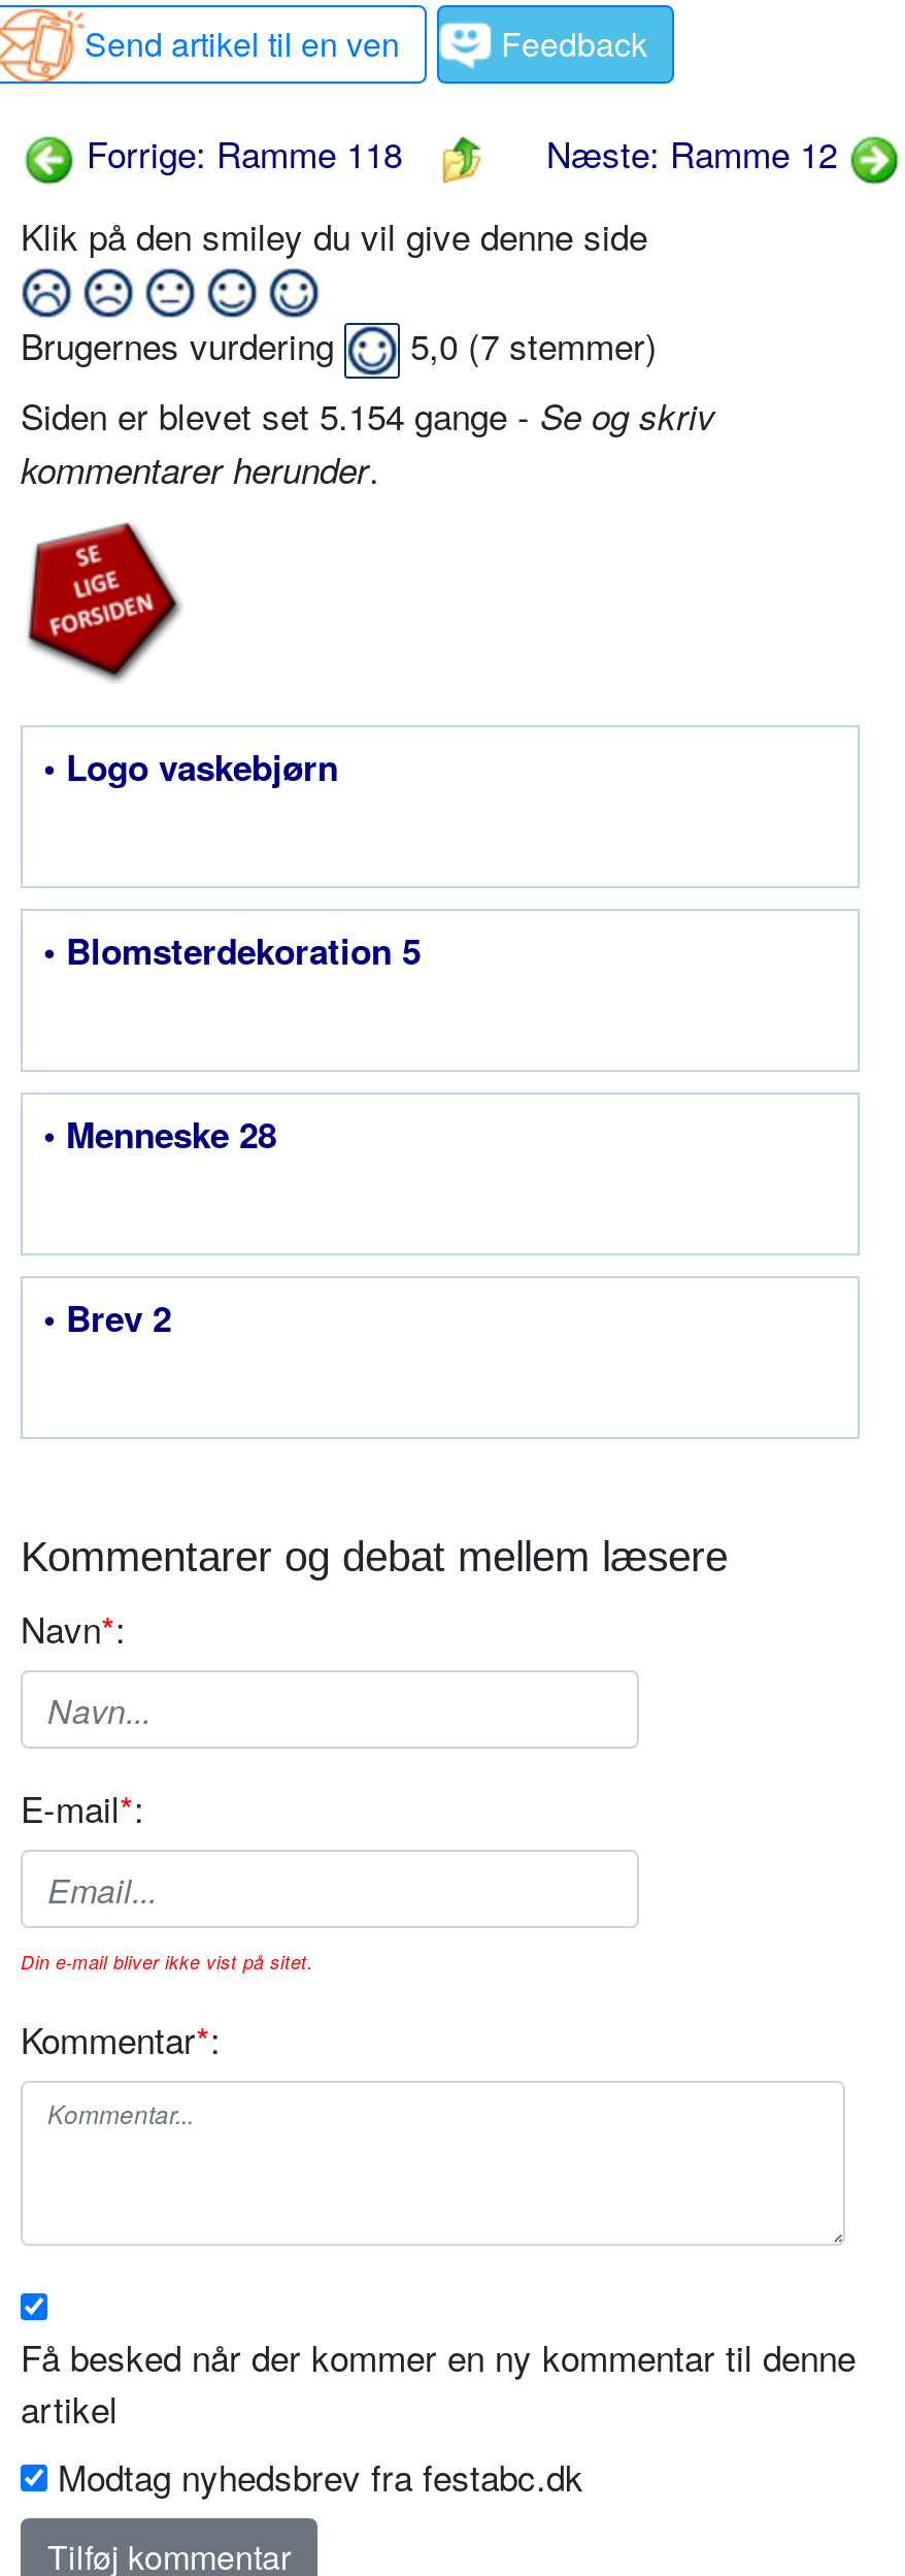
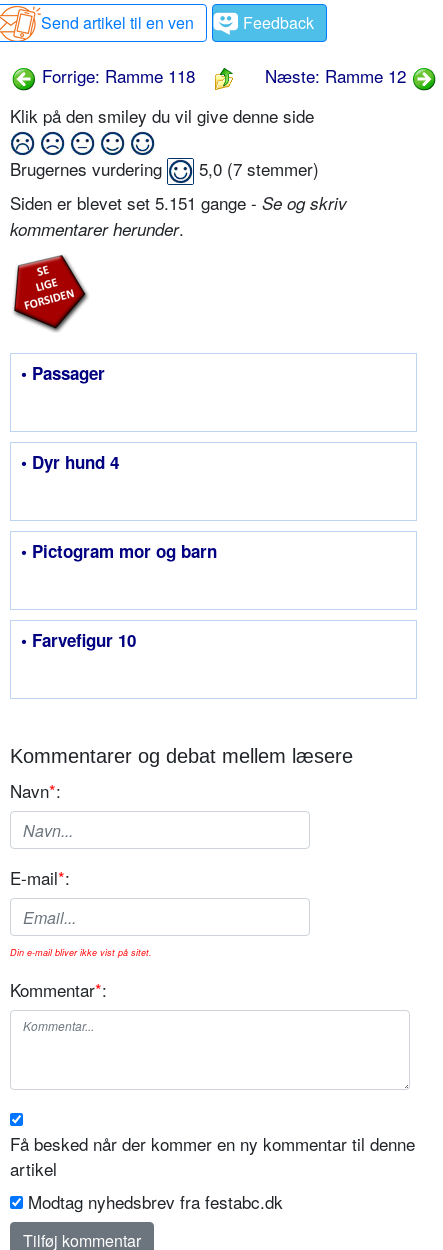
- Siden er blevet set 5.154 gange - Se og skriv
+ Siden er blevet set 5.151 gange - Se og skriv

- • Logo vaskebjørn
+ • Passager

- • Blomsterdekoration 5
+ • Dyr hund 4

- • Menneske 28
+ • Pictogram mor og barn

- • Brev 2
+ • Farvefigur 10
